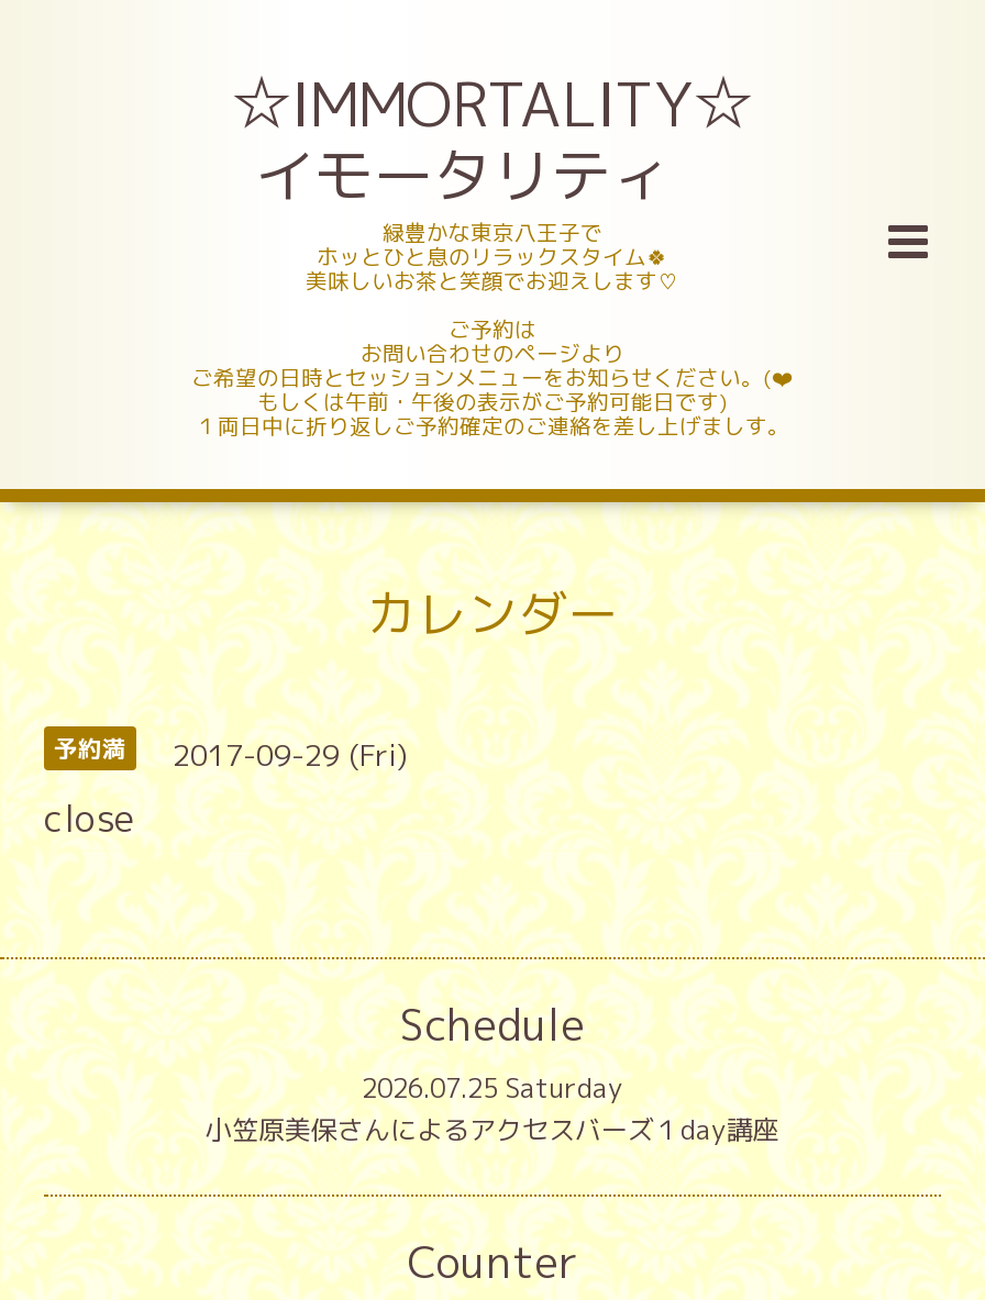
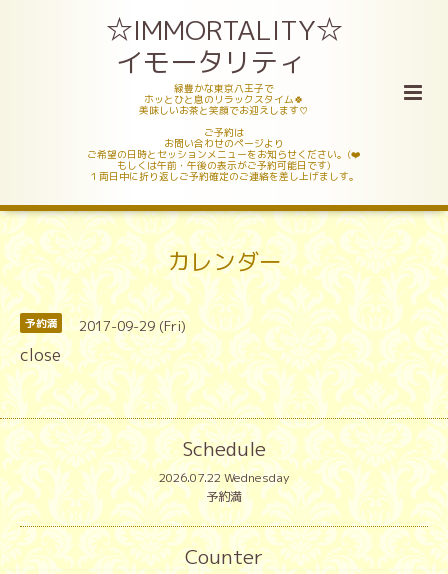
- 2026.07.25 Saturday
- 小笠原美保さんによるアクセスバーズ１day講座
+ 2026.07.22 Wednesday
+ 予約満
